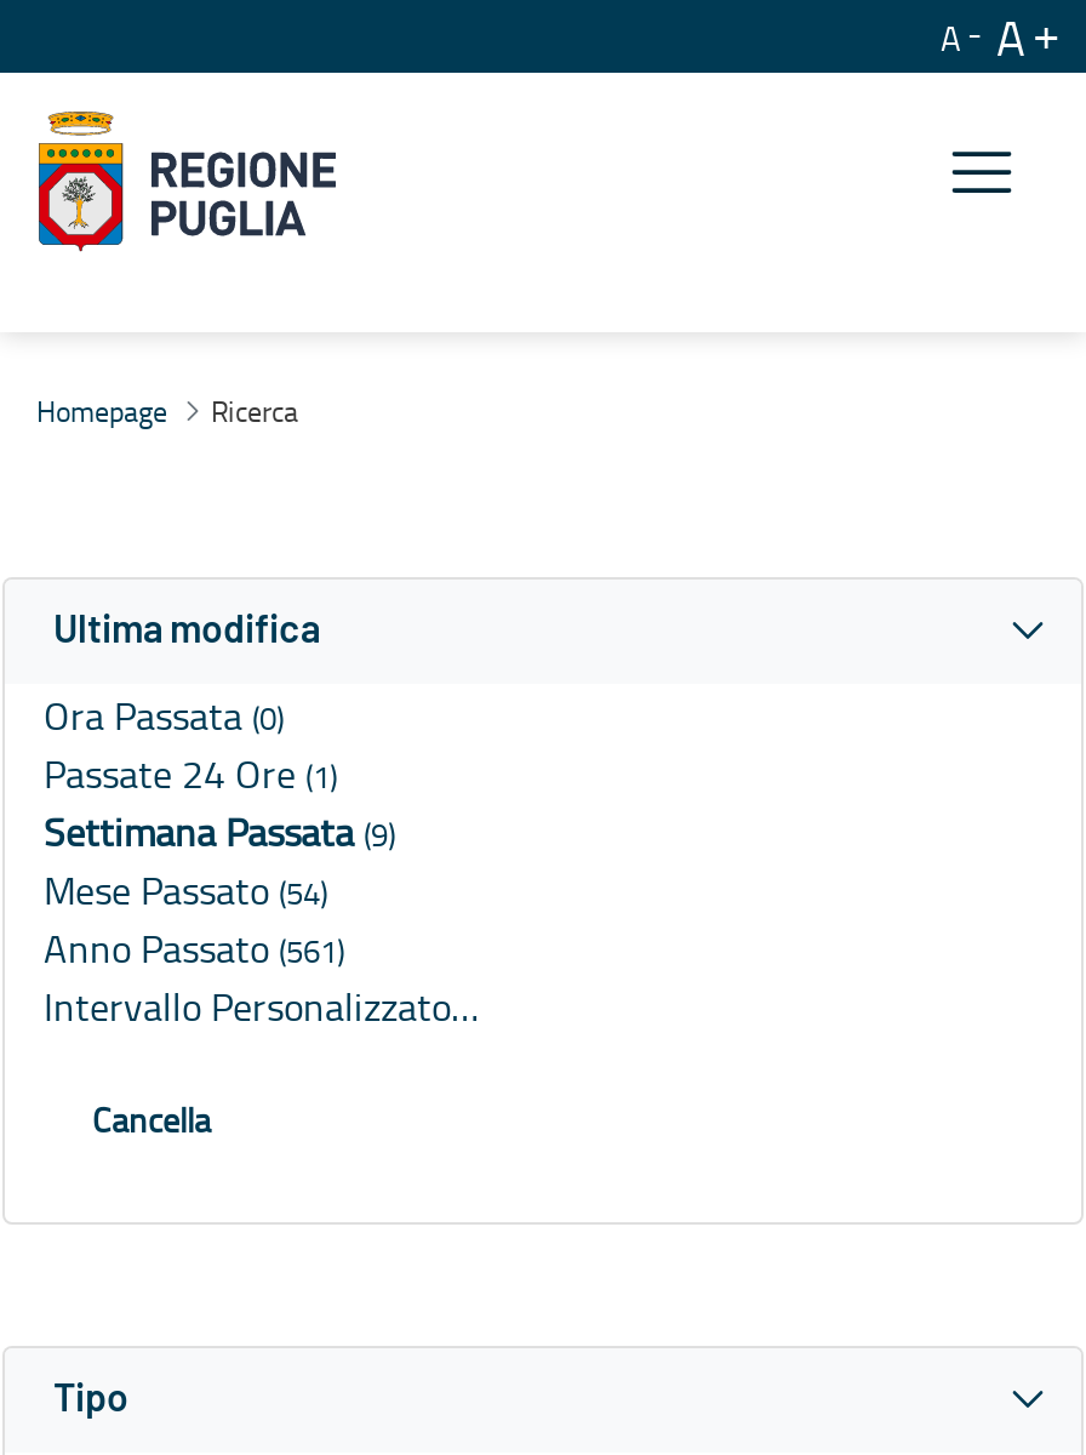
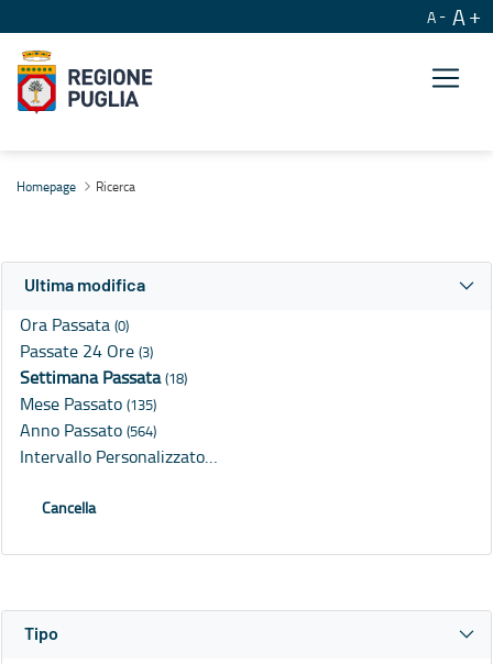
- Passate 24 Ore (1)
+ Passate 24 Ore (3)

- Settimana Passata (9)
+ Settimana Passata (18)

- Mese Passato (54)
+ Mese Passato (135)

- Anno Passato (561)
+ Anno Passato (564)
